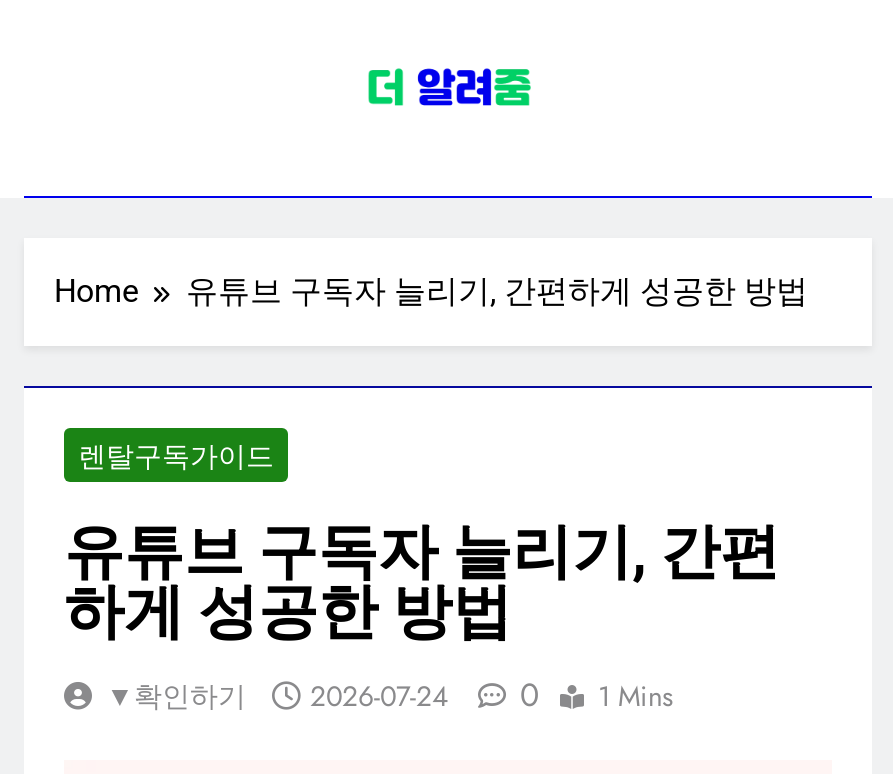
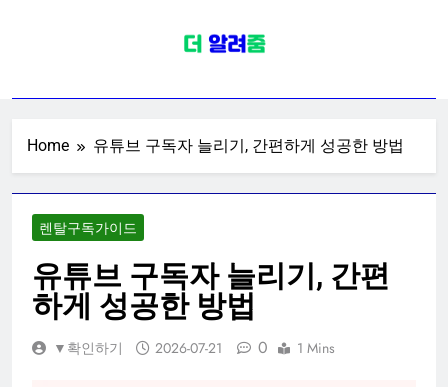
- 2026-07-24
+ 2026-07-21
